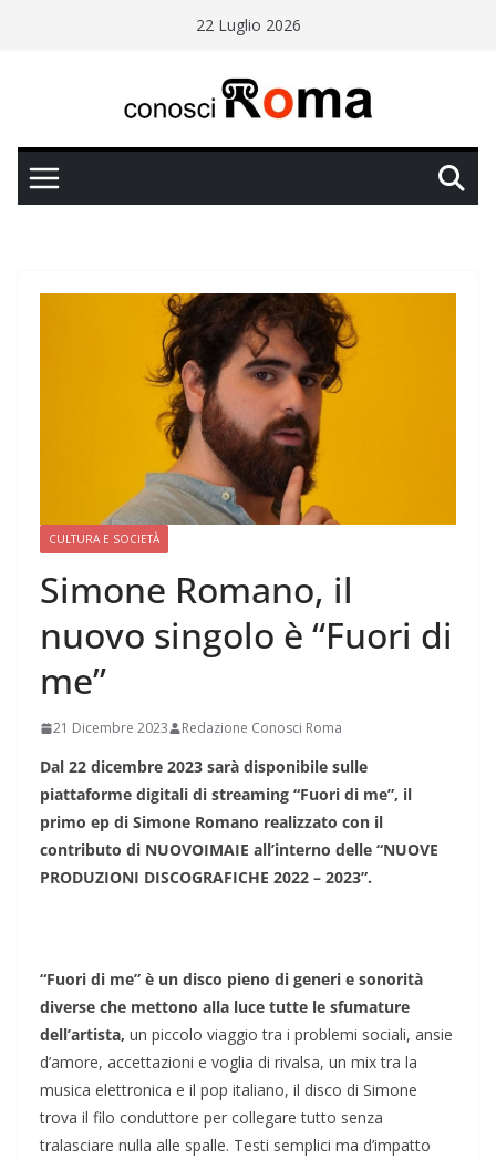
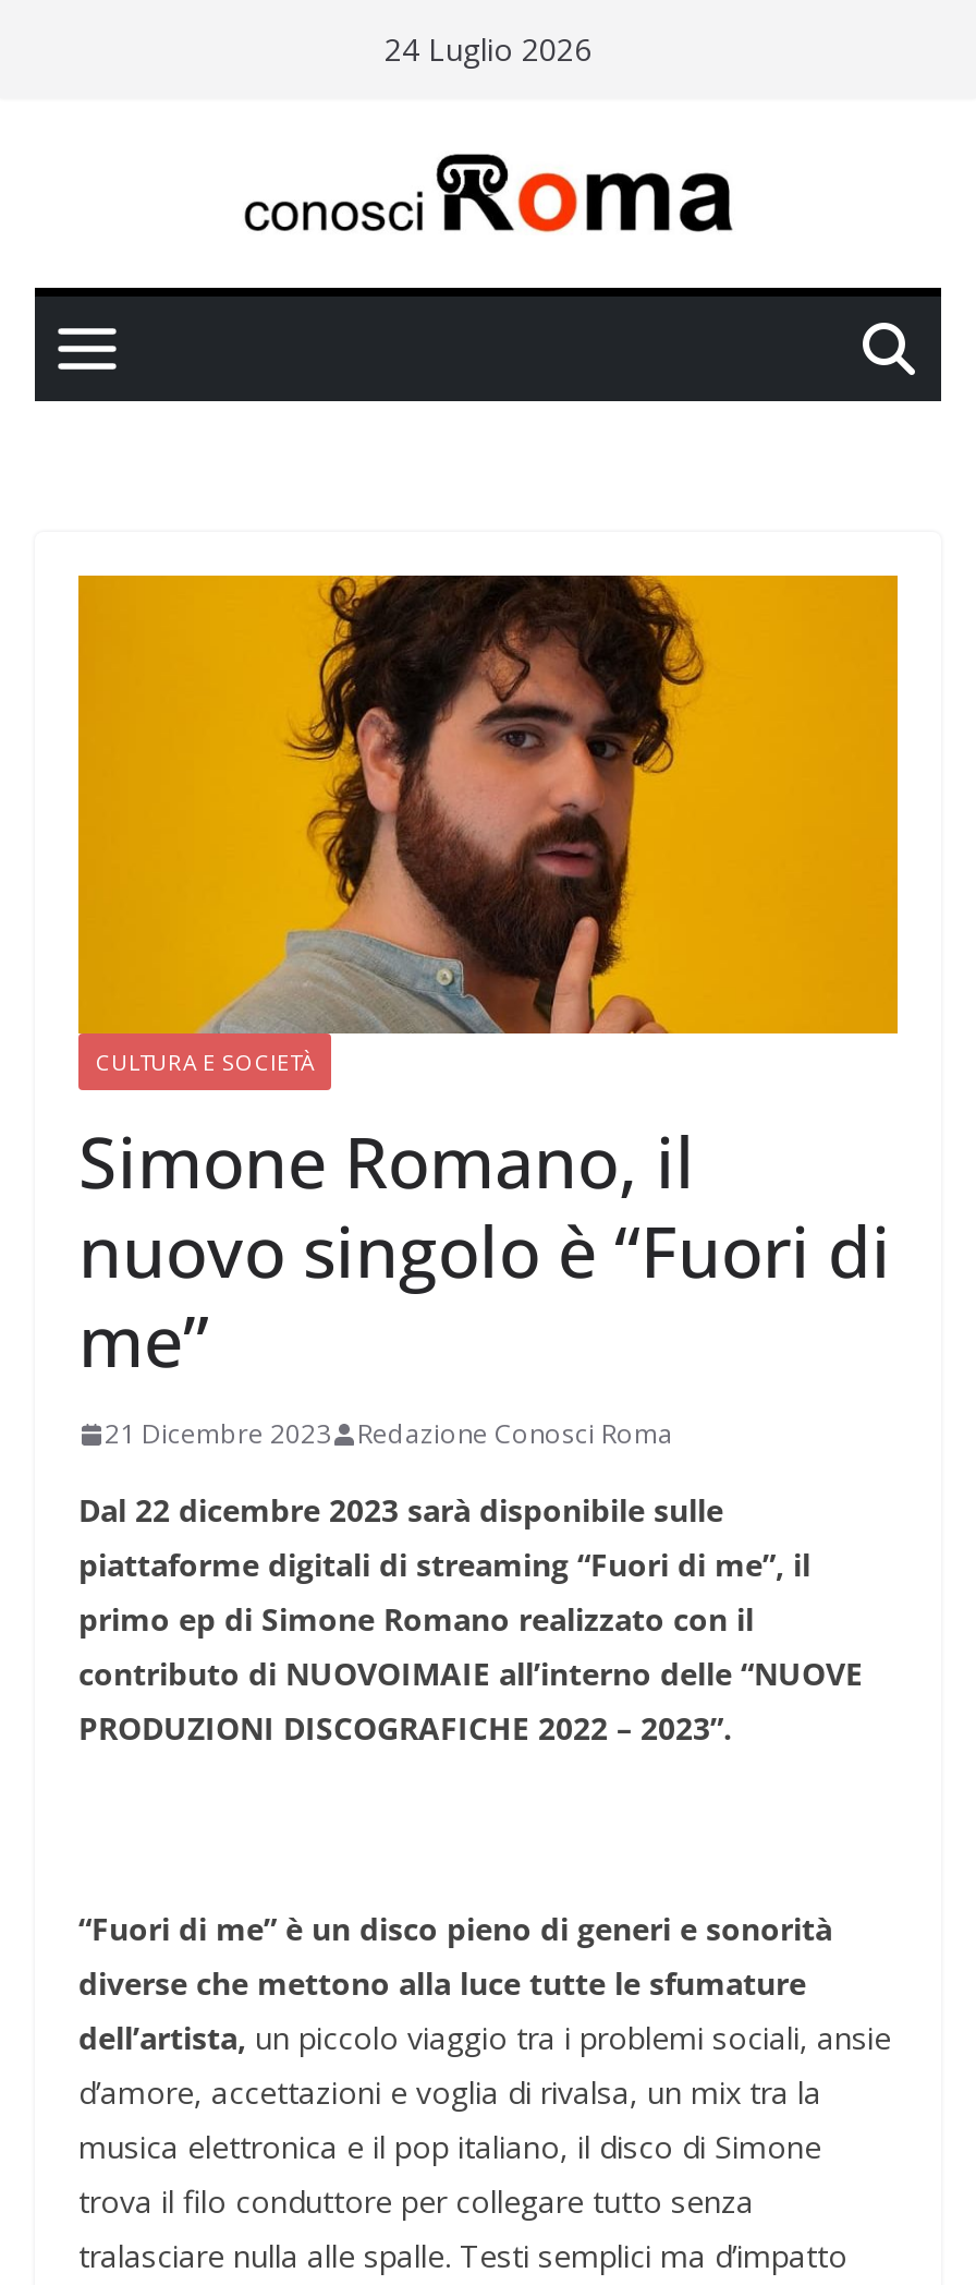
- 22 Luglio 2026
+ 24 Luglio 2026
